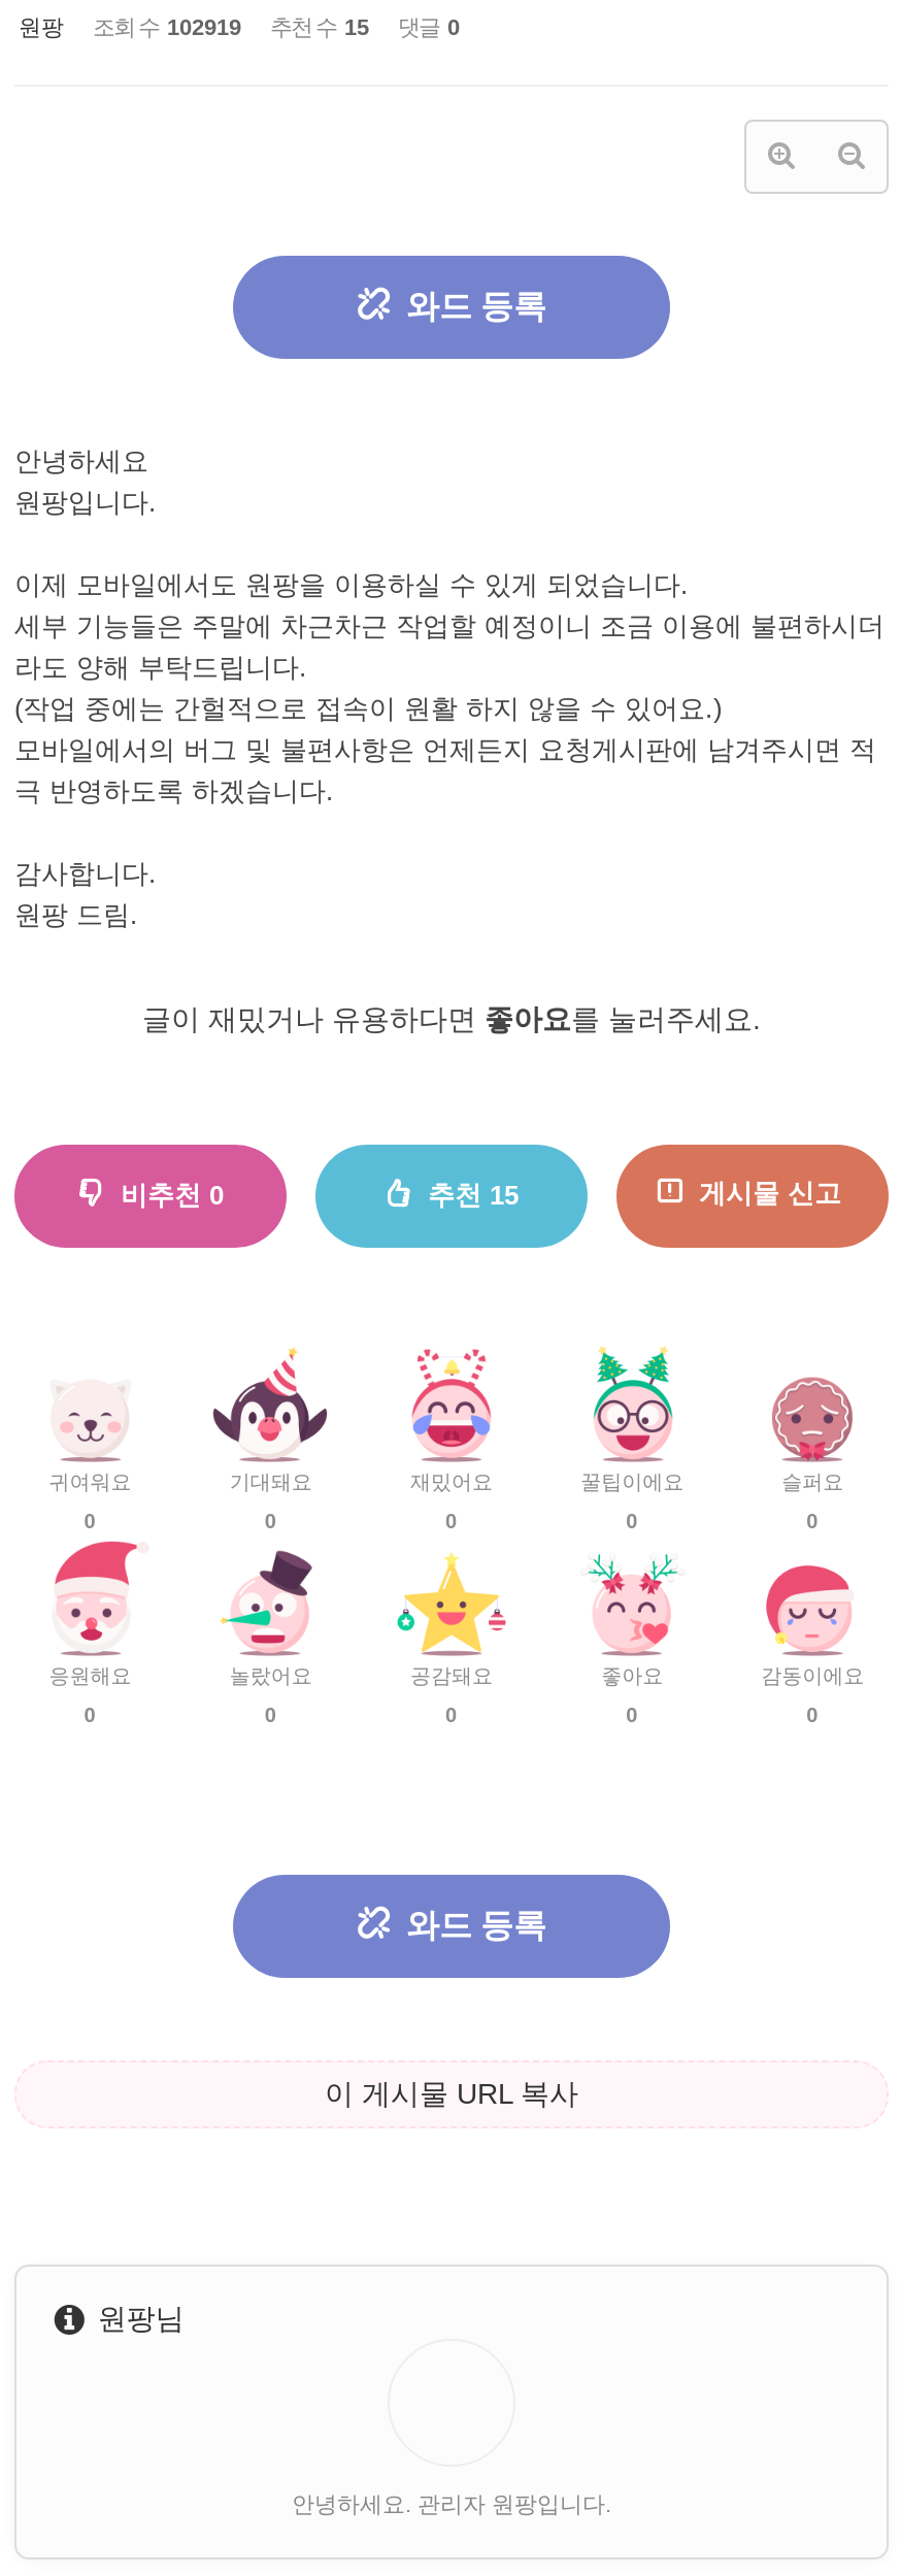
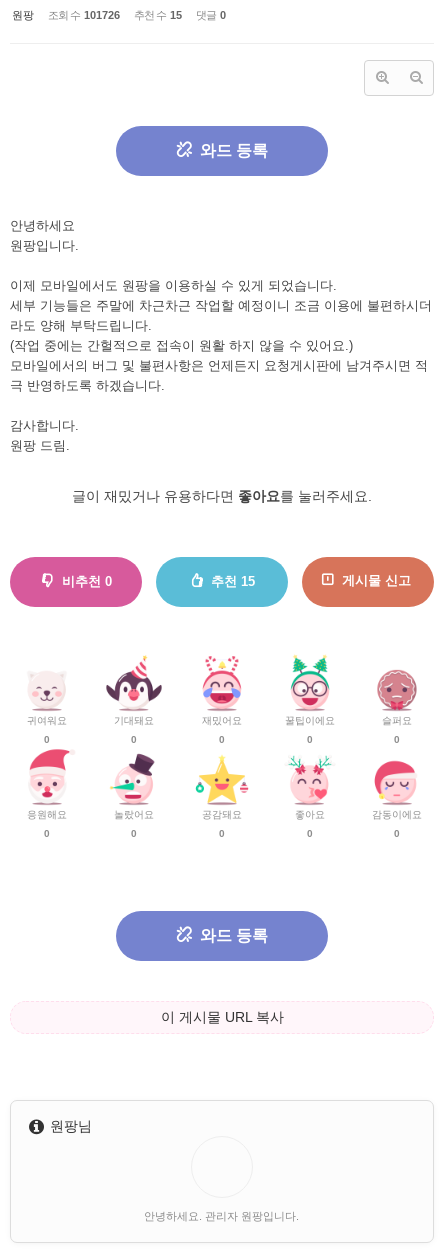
- 원팡 조회 수 102919 추천 수 15 댓글 0
+ 원팡 조회 수 101726 추천 수 15 댓글 0
